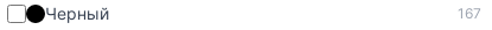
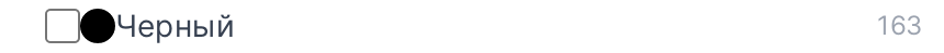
- 167
+ 163
